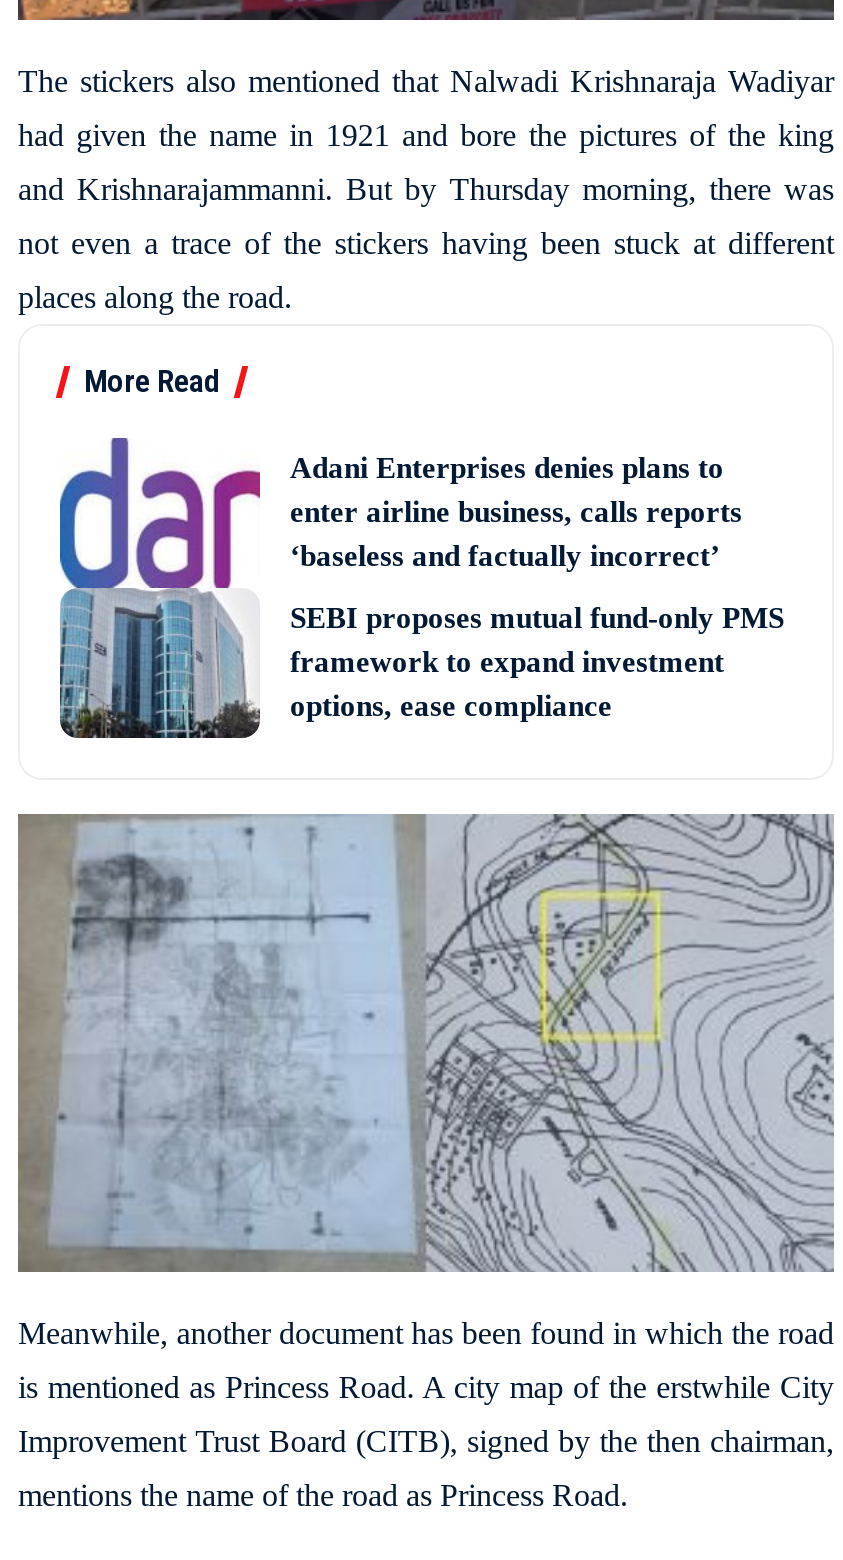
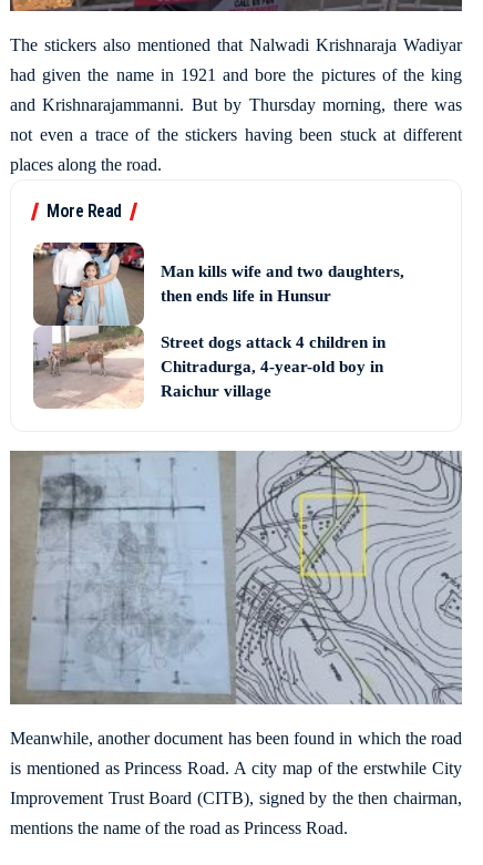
- [image]
- Adani Enterprises denies plans to
- enter airline business, calls reports
- ‘baseless and factually incorrect’
+ [image]
+ Man kills wife and two daughters,
+ then ends life in Hunsur

- SEBI proposes mutual fund-only PMS
- framework to expand investment
- options, ease compliance
+ Street dogs attack 4 children in
+ Chitradurga, 4-year-old boy in
+ Raichur village
